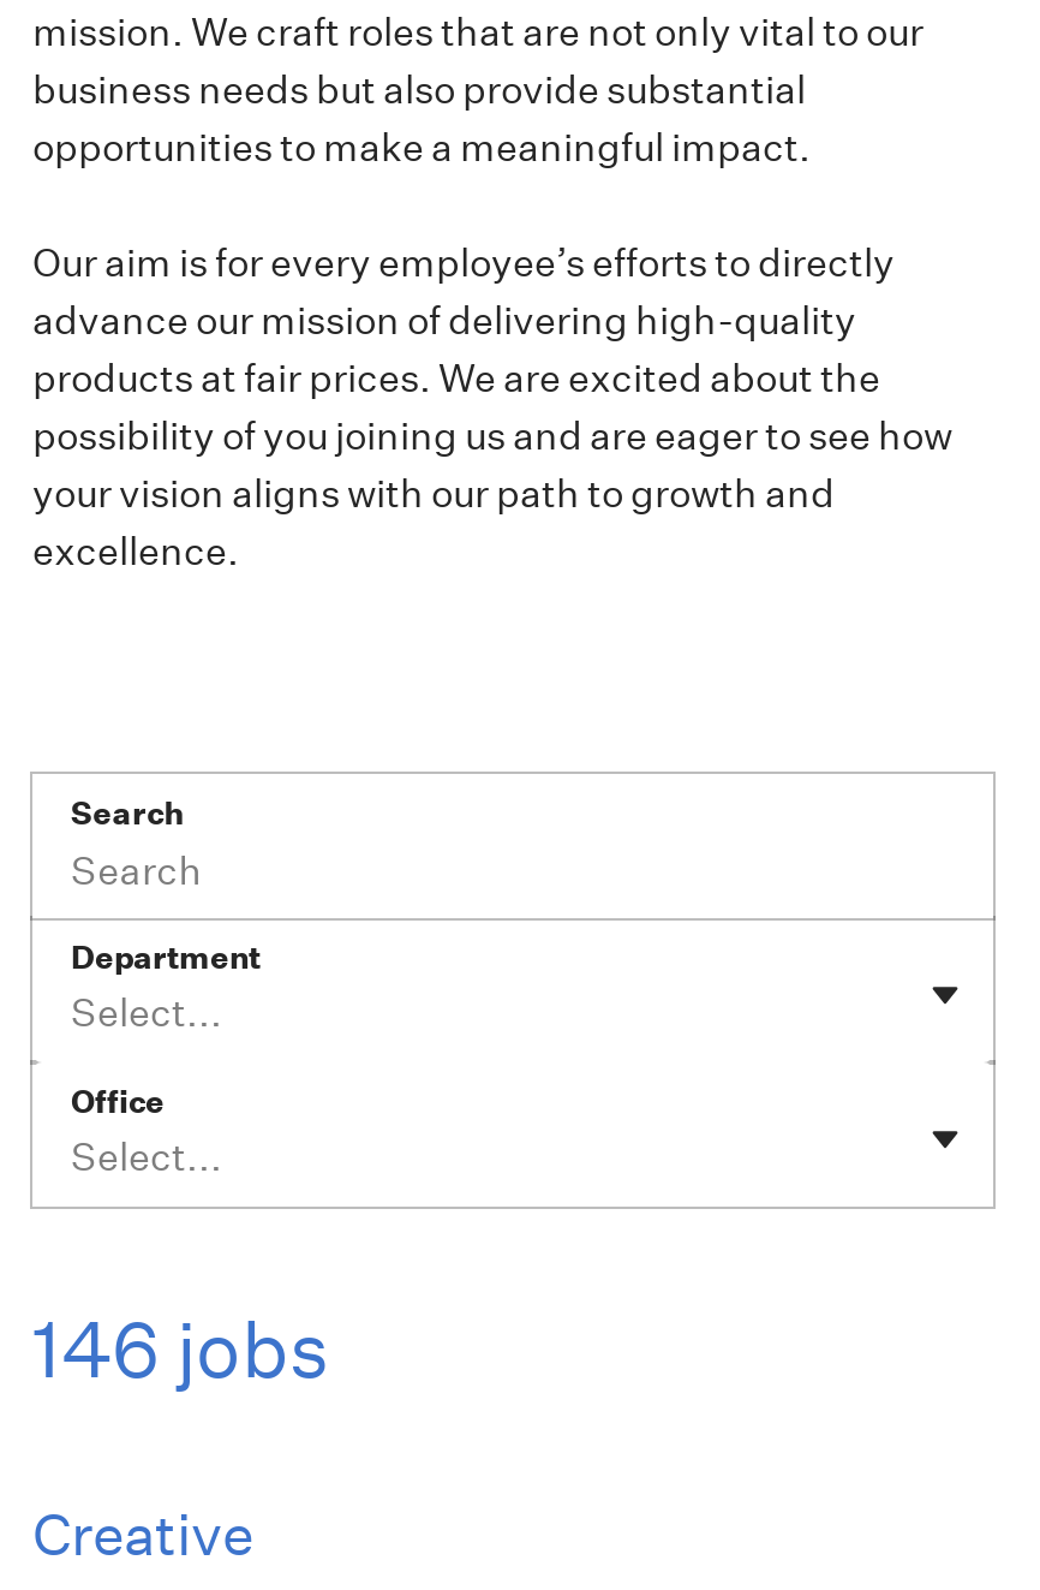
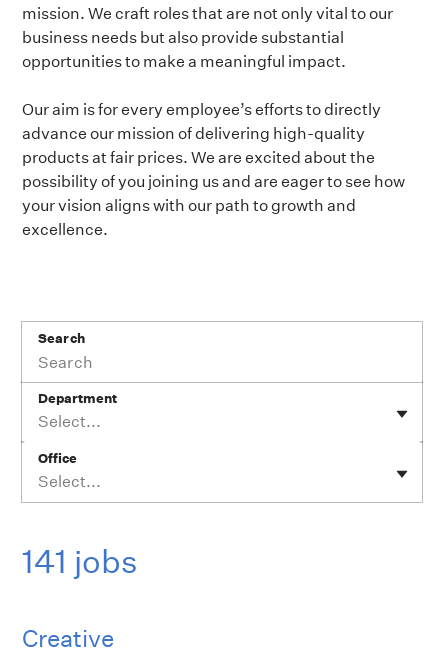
- 146 jobs
+ 141 jobs
